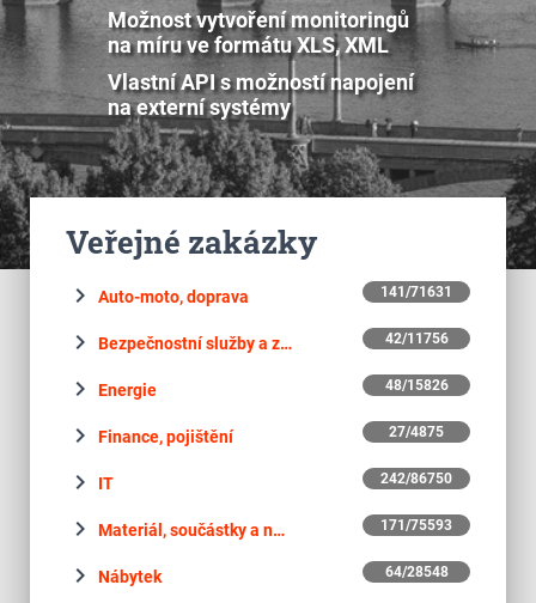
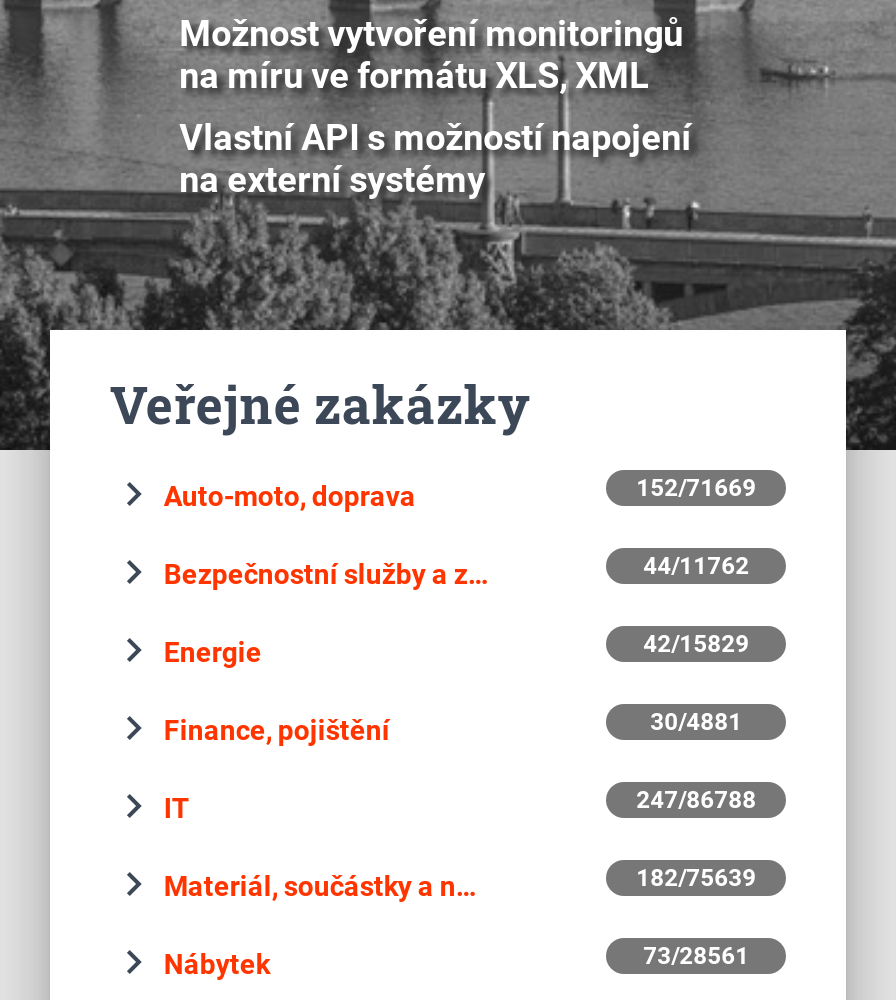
- 141/71631
+ 152/71669

- 42/11756
+ 44/11762

- 48/15826
+ 42/15829

- 27/4875
+ 30/4881

- 242/86750
+ 247/86788

- 171/75593
+ 182/75639

- 64/28548
+ 73/28561
